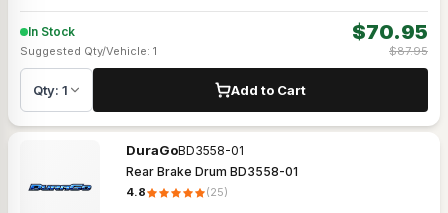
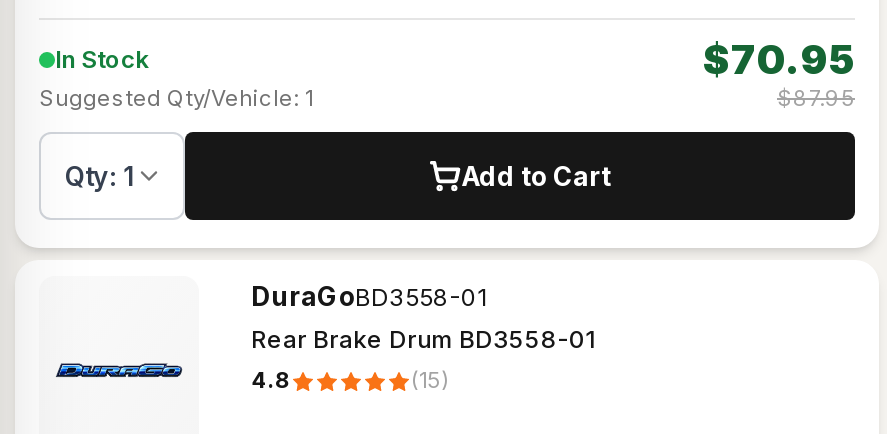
- (25)
+ (15)
